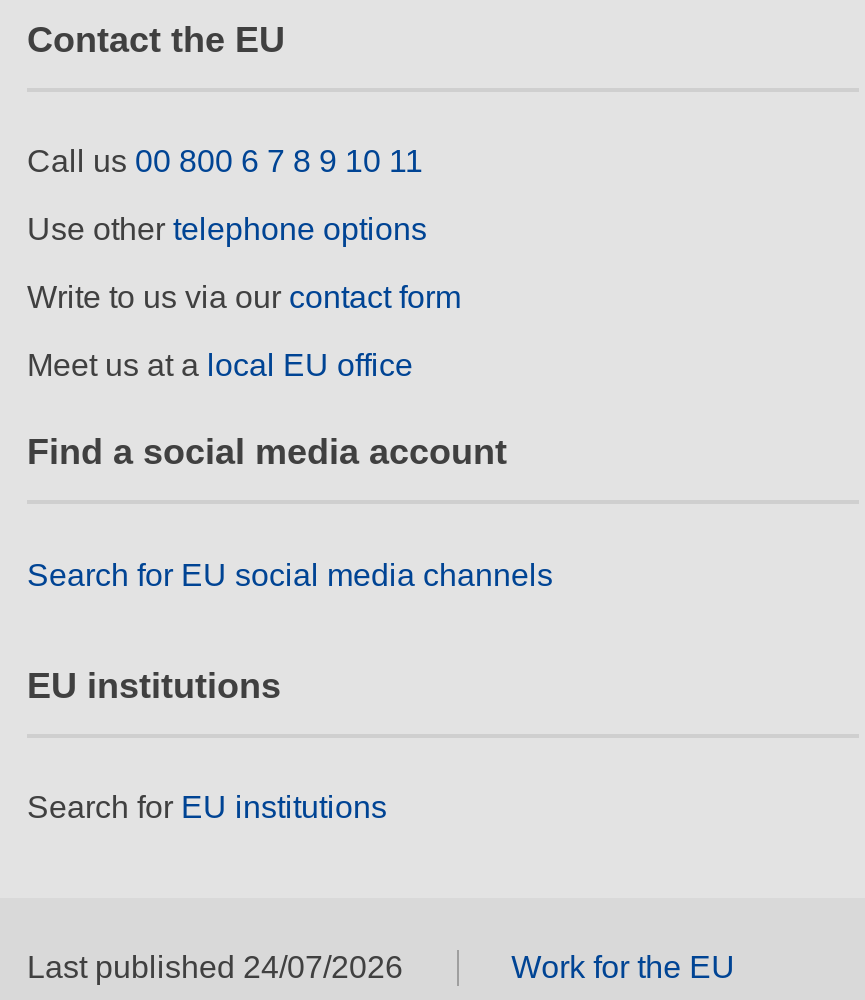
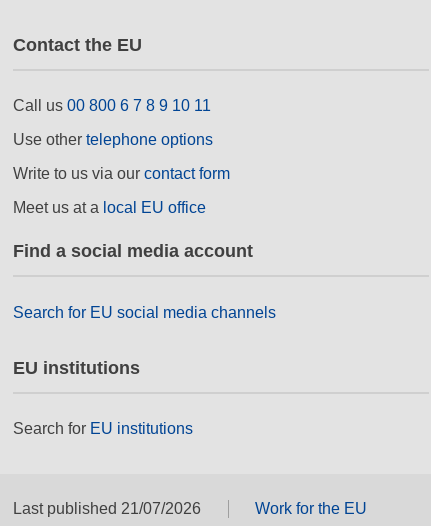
- Last published 24/07/2026
+ Last published 21/07/2026
